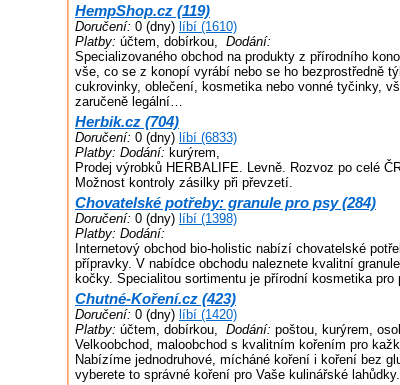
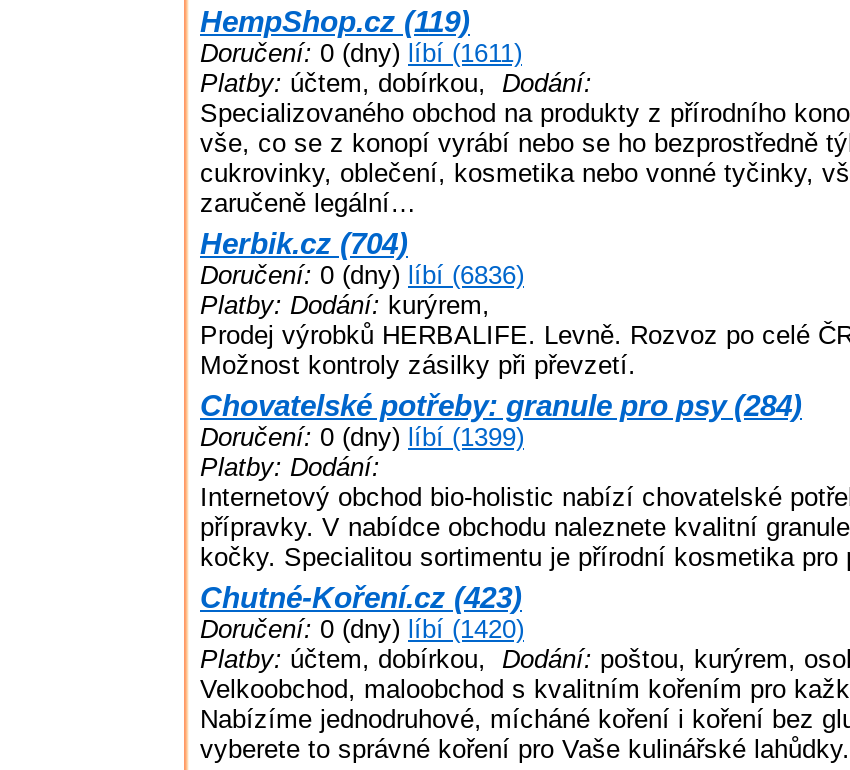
- Doručení: 0 (dny) líbí (1610)
+ Doručení: 0 (dny) líbí (1611)

- Doručení: 0 (dny) líbí (6833)
+ Doručení: 0 (dny) líbí (6836)

- Doručení: 0 (dny) líbí (1398)
+ Doručení: 0 (dny) líbí (1399)
